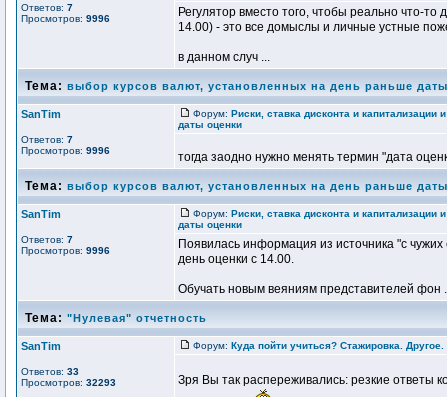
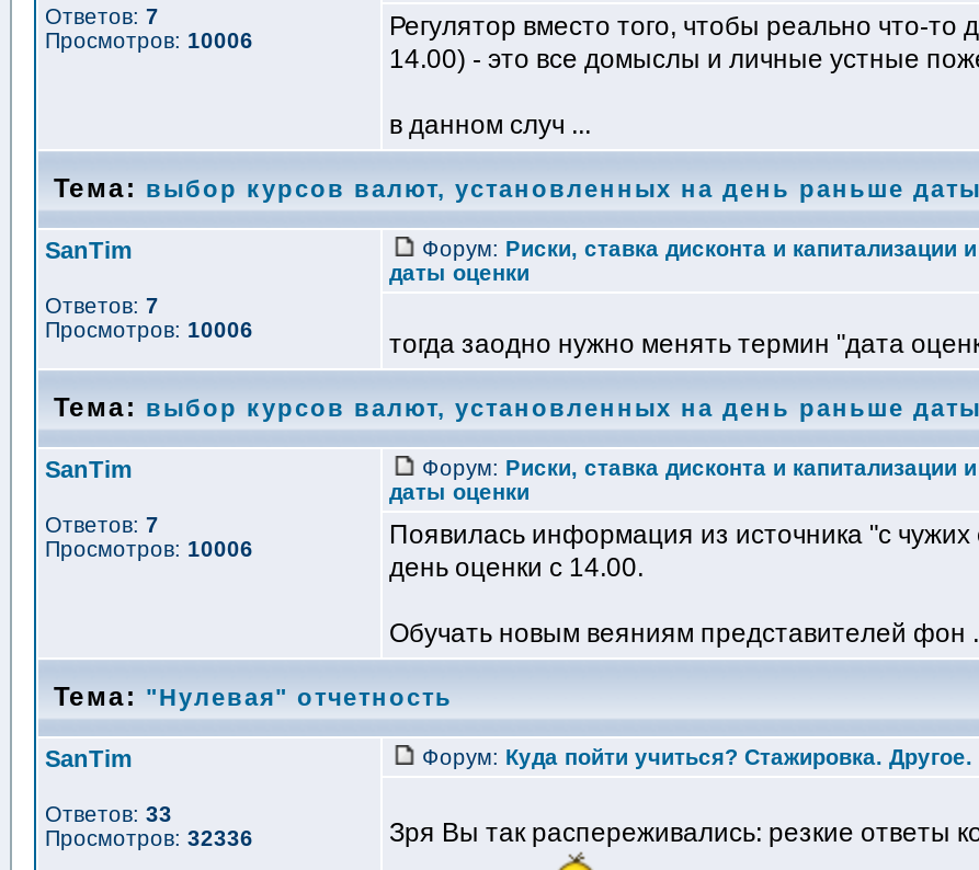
- Просмотров: 9996
+ Просмотров: 10006

- Просмотров: 9996
+ Просмотров: 10006

- Просмотров: 9996
+ Просмотров: 10006

- Просмотров: 32293
+ Просмотров: 32336
